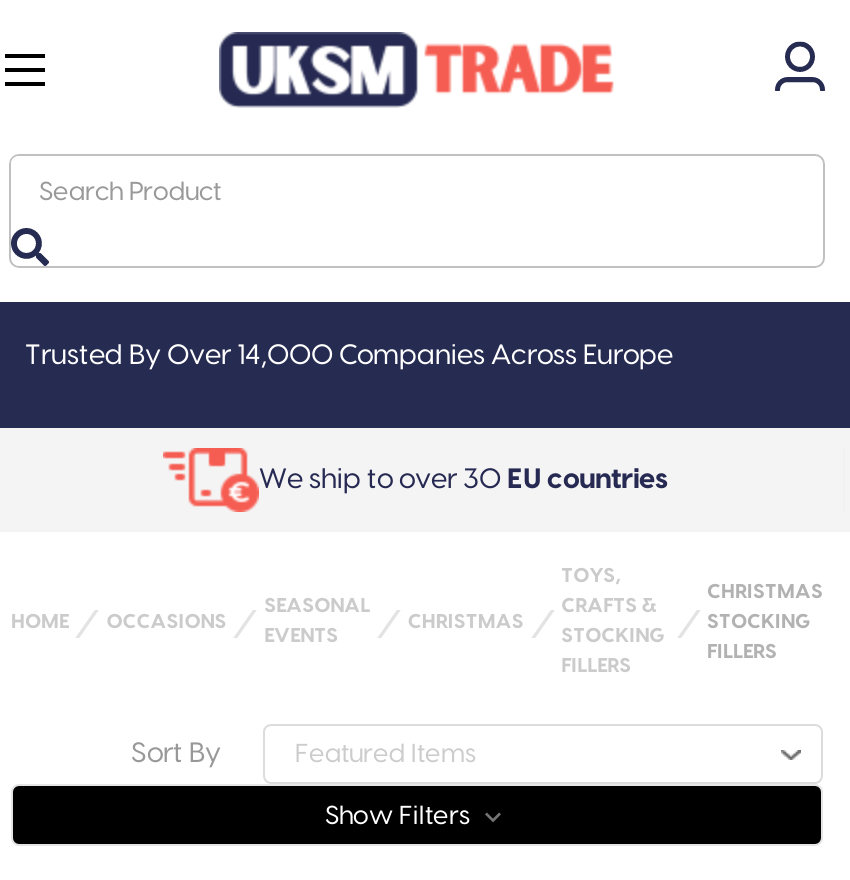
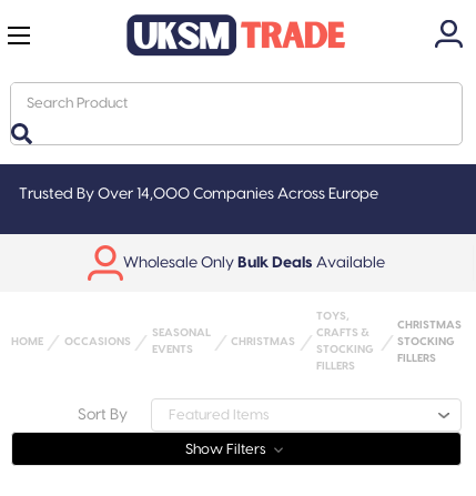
- [image]
- We ship to over 30 EU countries
+ [image]
+ Wholesale Only Bulk Deals Available
